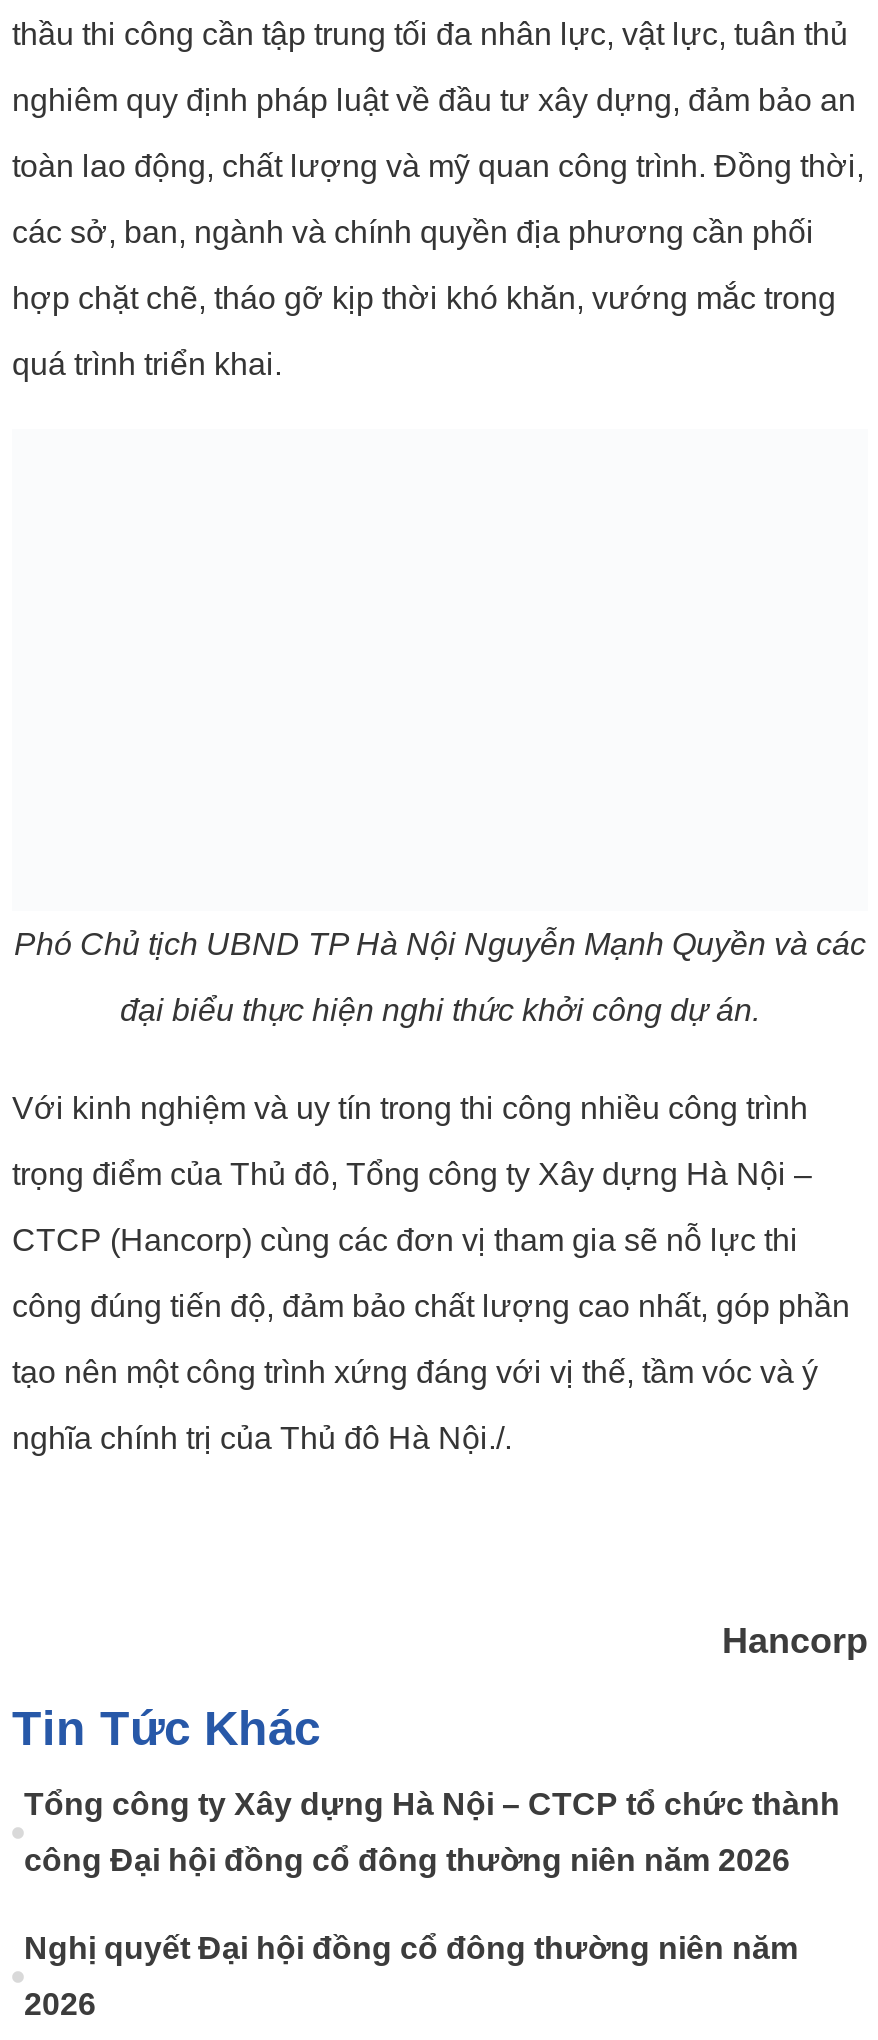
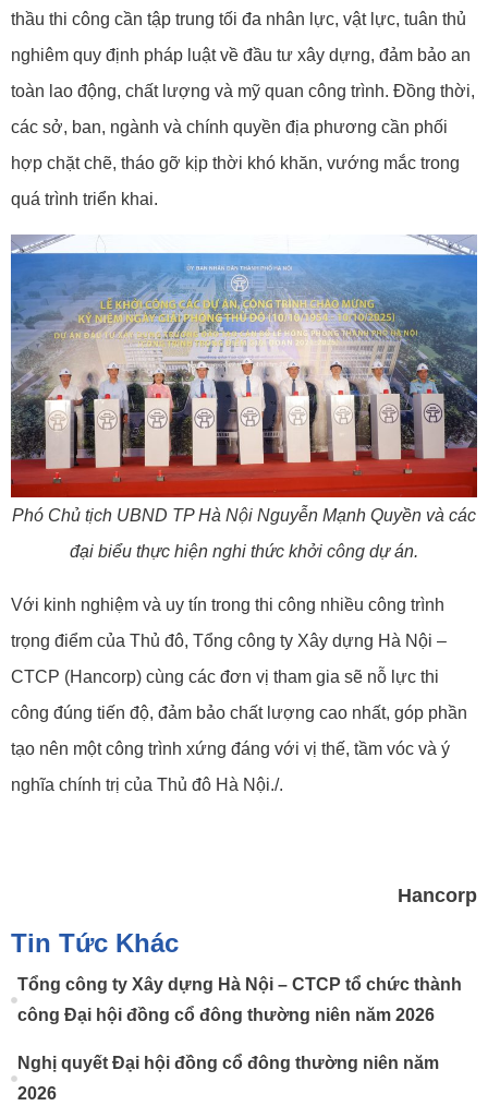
+ [image]
